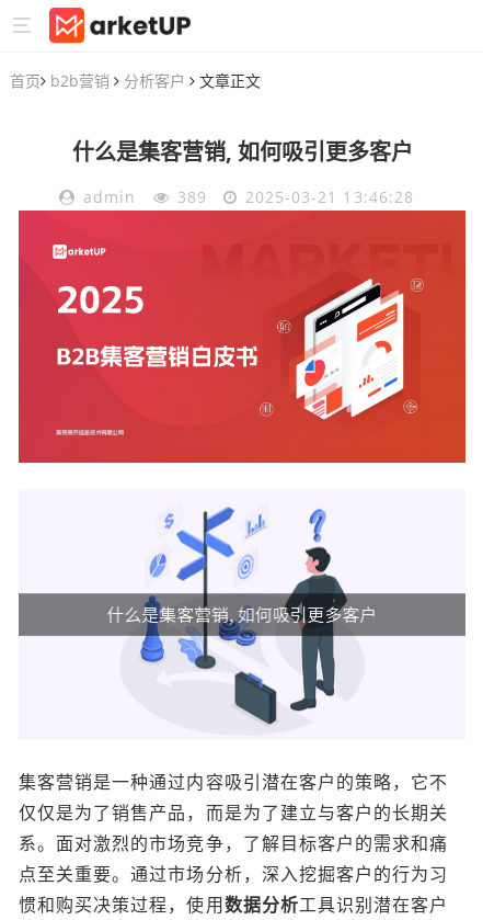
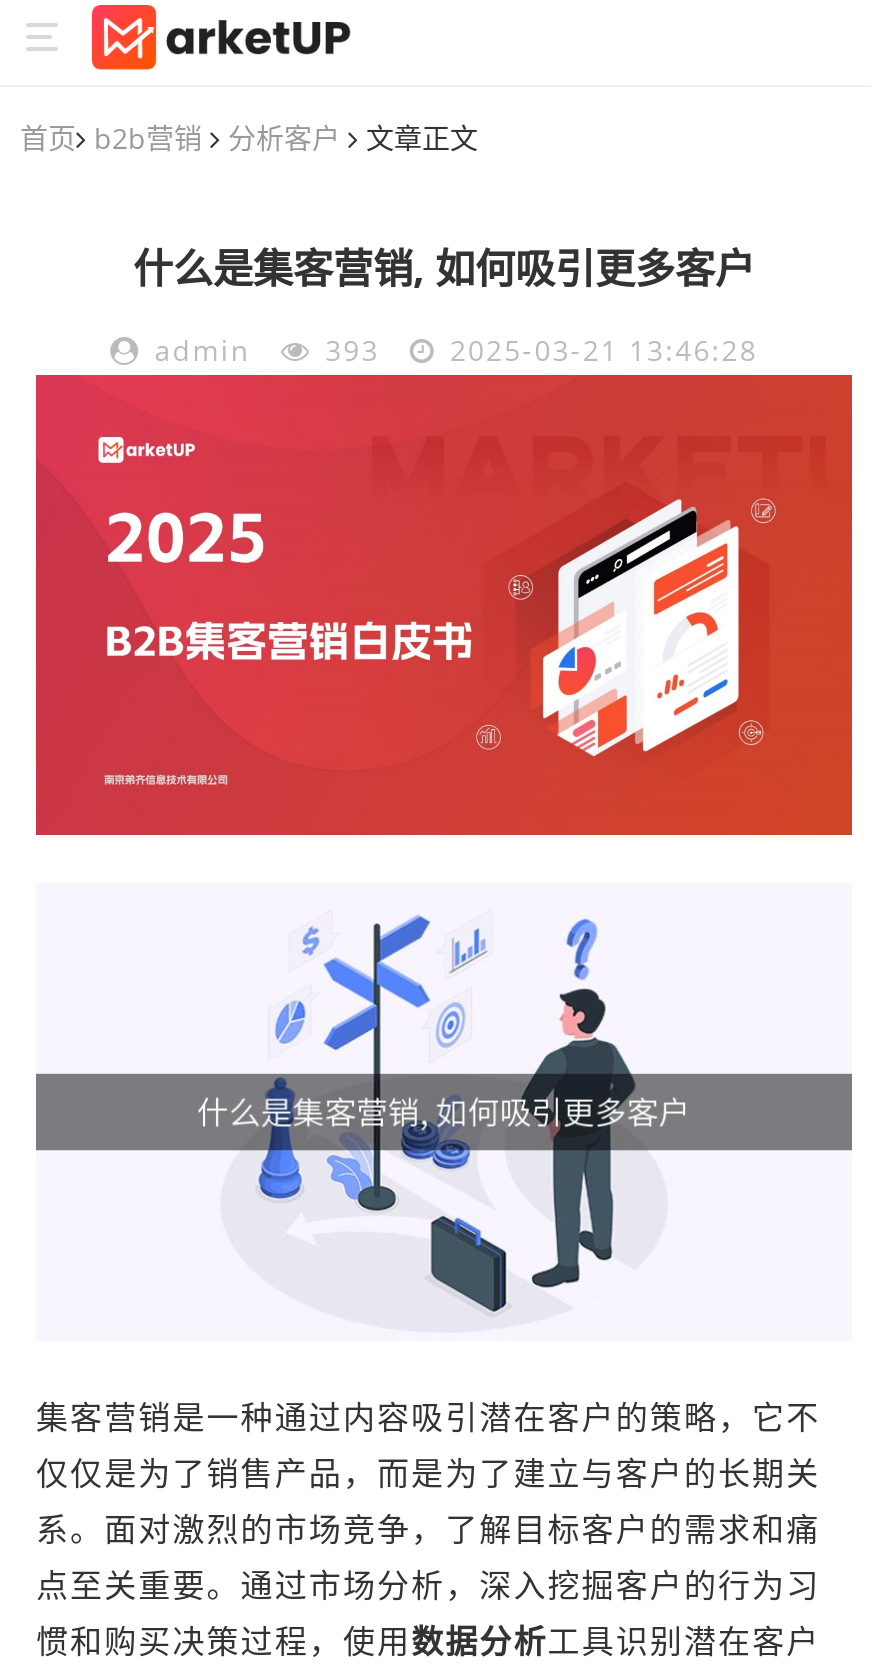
- admin 389 2025-03-21 13:46:28
+ admin 393 2025-03-21 13:46:28
